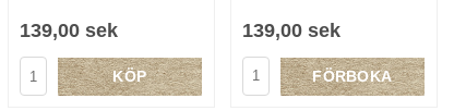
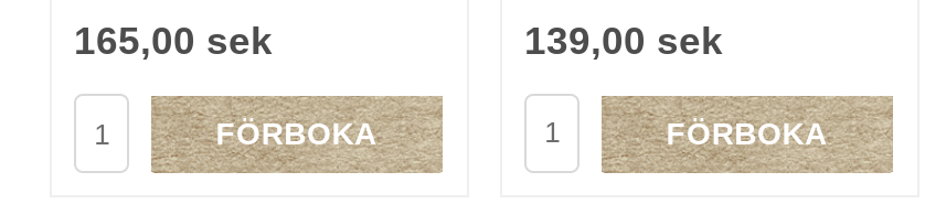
- 139,00 sek
+ 165,00 sek

- KÖP
+ FÖRBOKA
